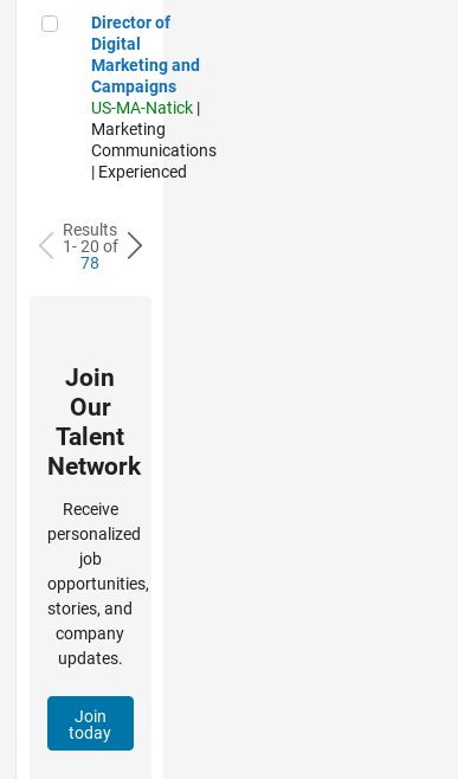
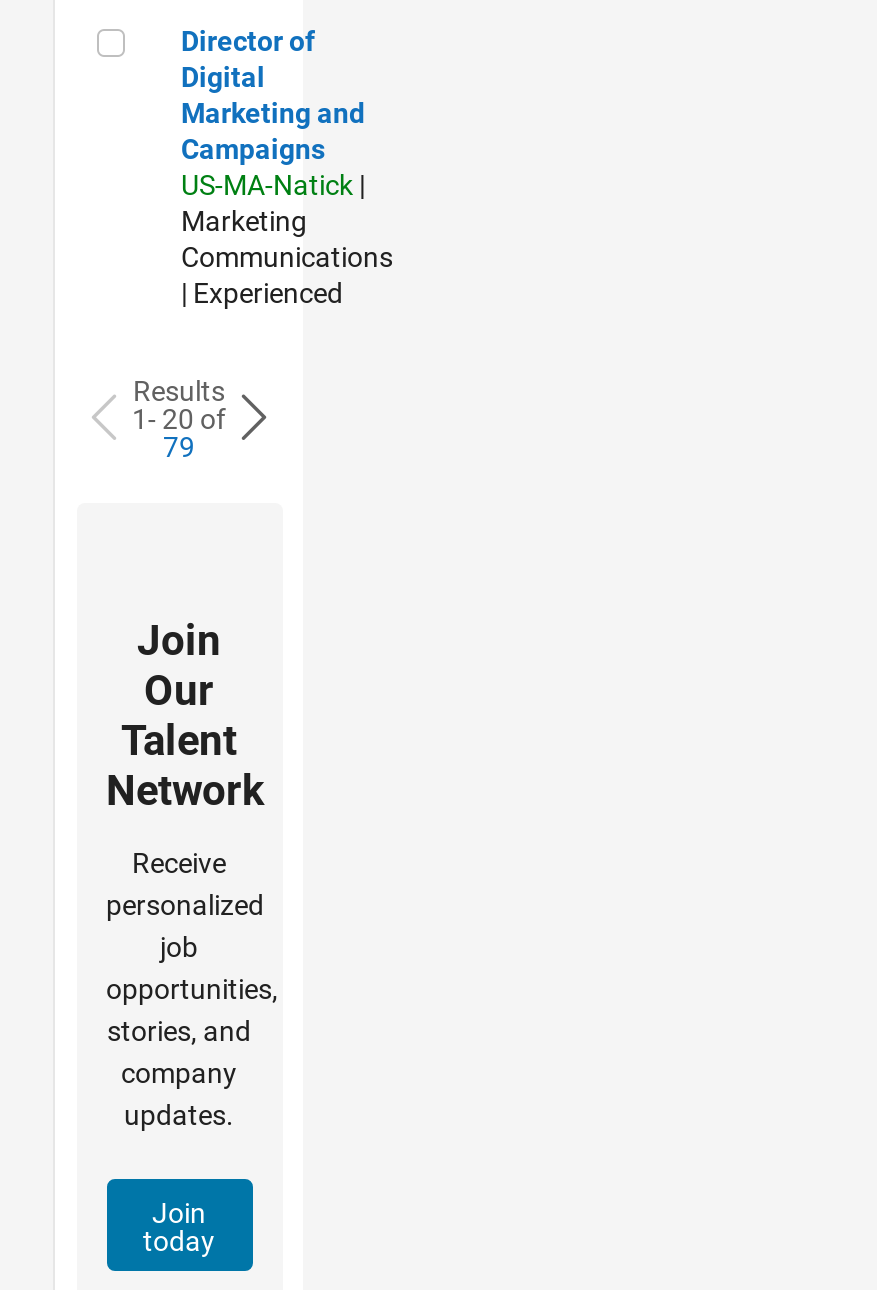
- 78
+ 79
